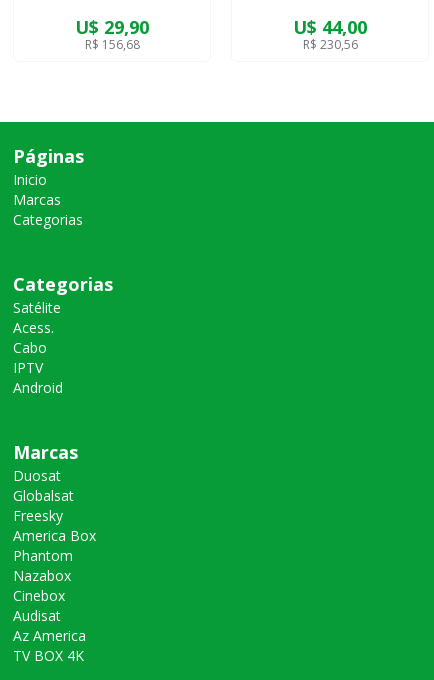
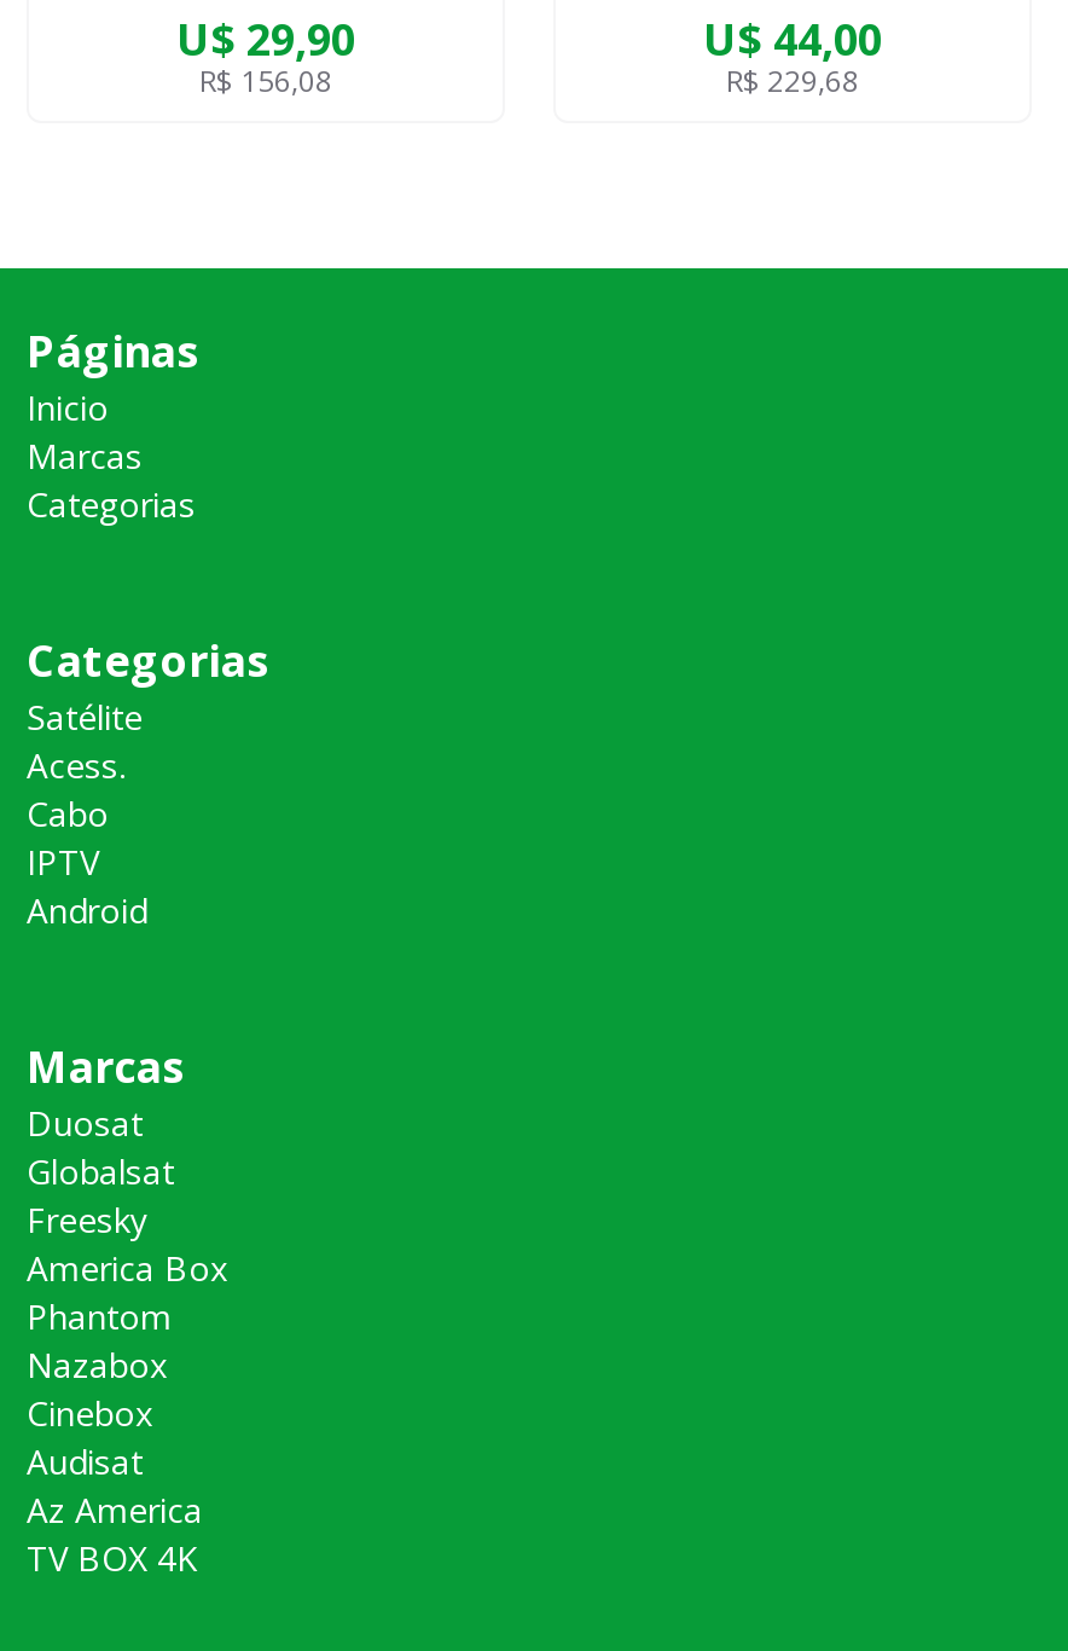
- R$ 156,68
+ R$ 156,08

- R$ 230,56
+ R$ 229,68
